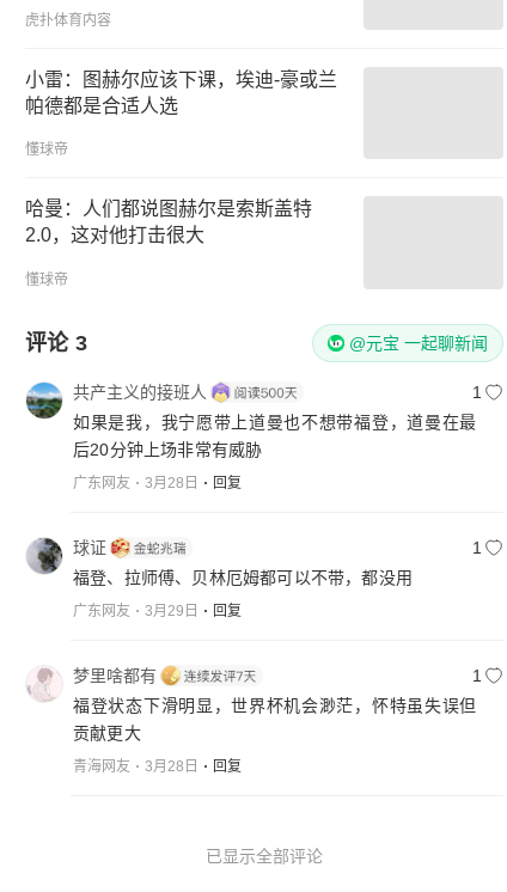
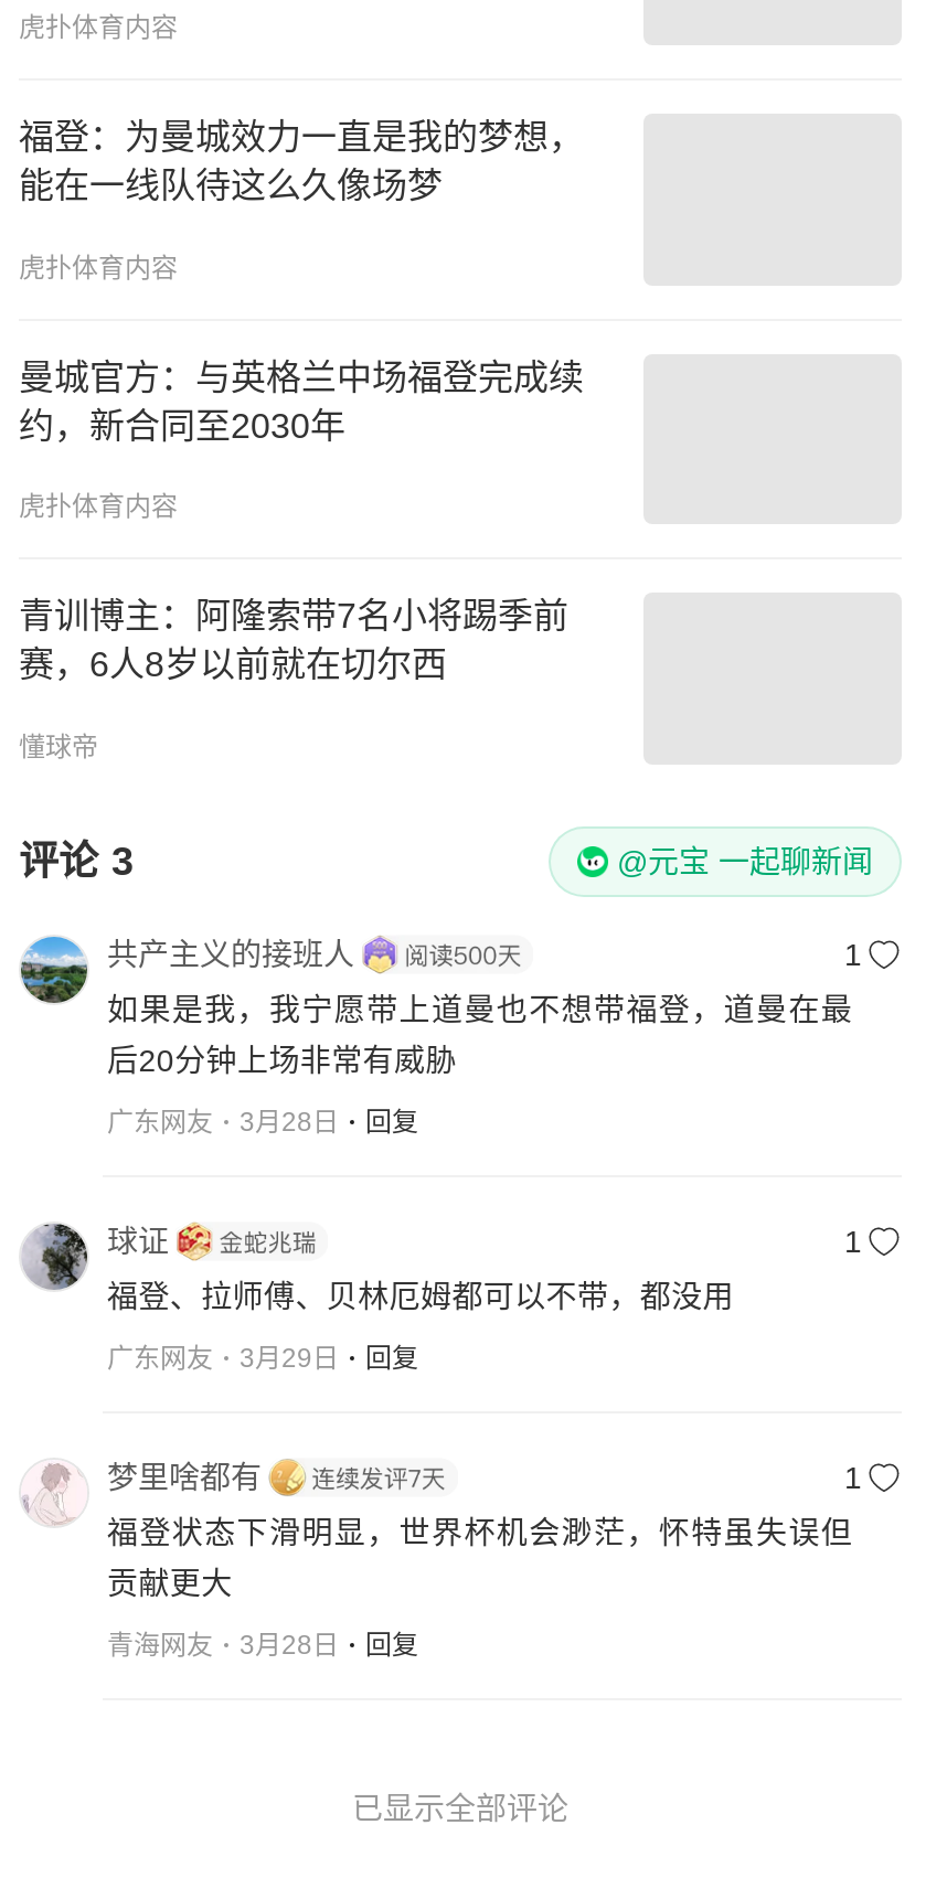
- 小雷：图赫尔应该下课，埃迪-豪或兰
- 帕德都是合适人选
- 懂球帝
- 哈曼：人们都说图赫尔是索斯盖特
- 2.0，这对他打击很大
+ 福登：为曼城效力一直是我的梦想，
+ 能在一线队待这么久像场梦
+ 虎扑体育内容
+ 曼城官方：与英格兰中场福登完成续
+ 约，新合同至2030年
+ 虎扑体育内容
+ 青训博主：阿隆索带7名小将踢季前
+ 赛，6人8岁以前就在切尔西
